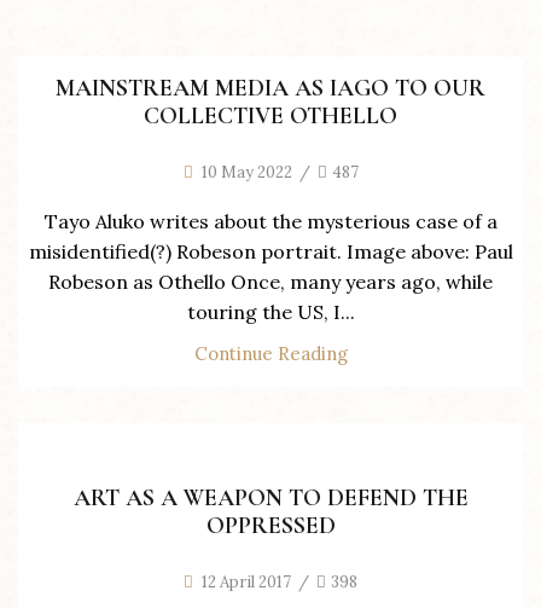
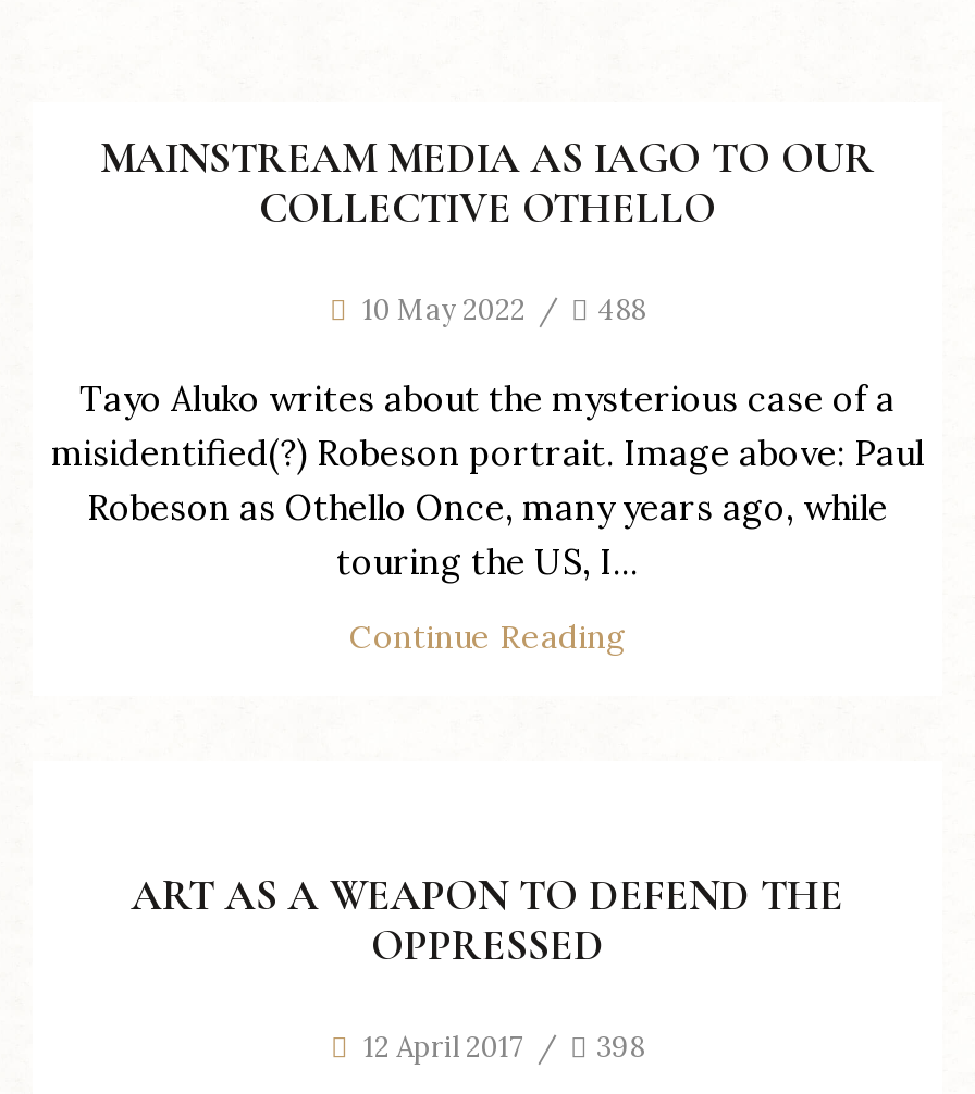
- 10 May 2022 / 487
+ 10 May 2022 / 488
